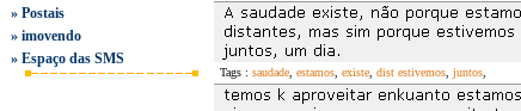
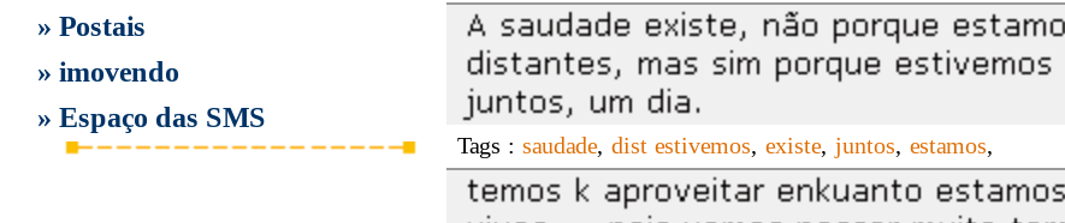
- Tags : saudade, estamos, existe, dist estivemos, juntos,
+ Tags : saudade, dist estivemos, existe, juntos, estamos,
